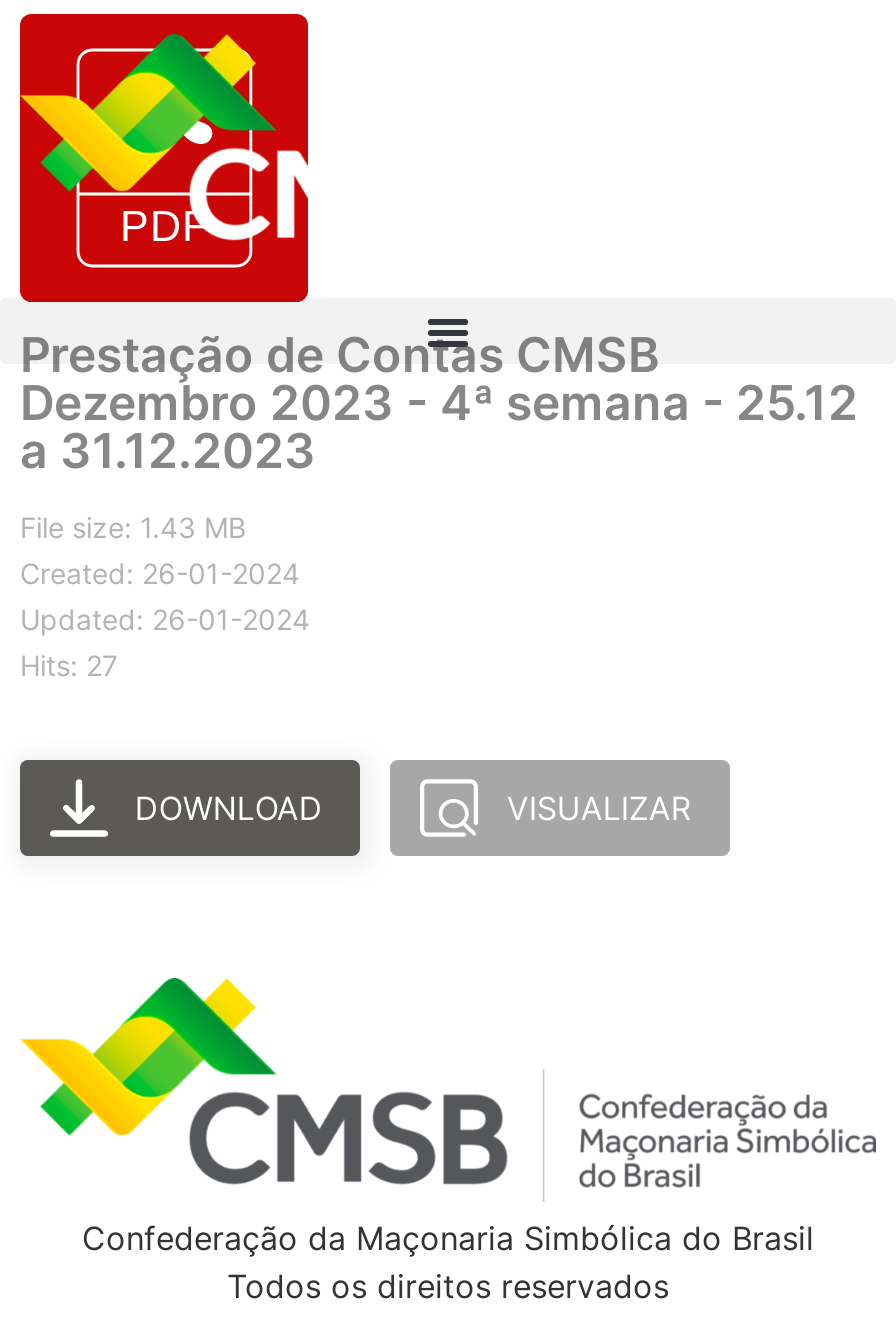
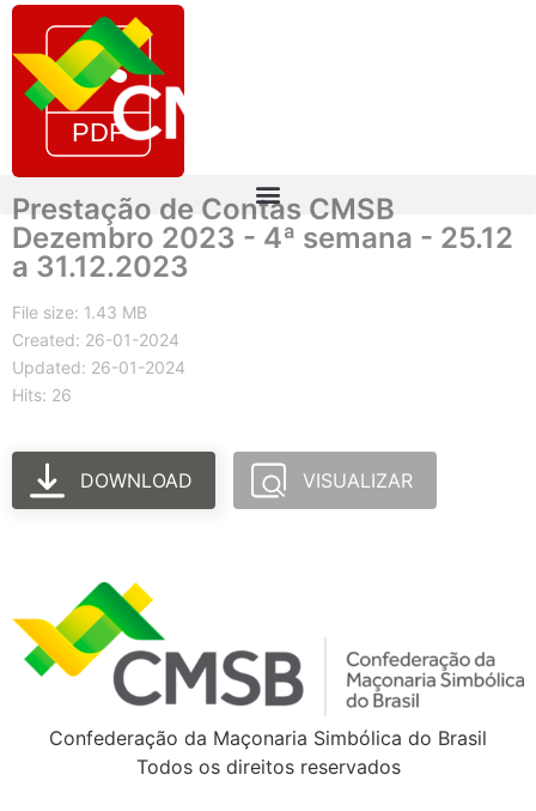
- Hits: 27
+ Hits: 26
